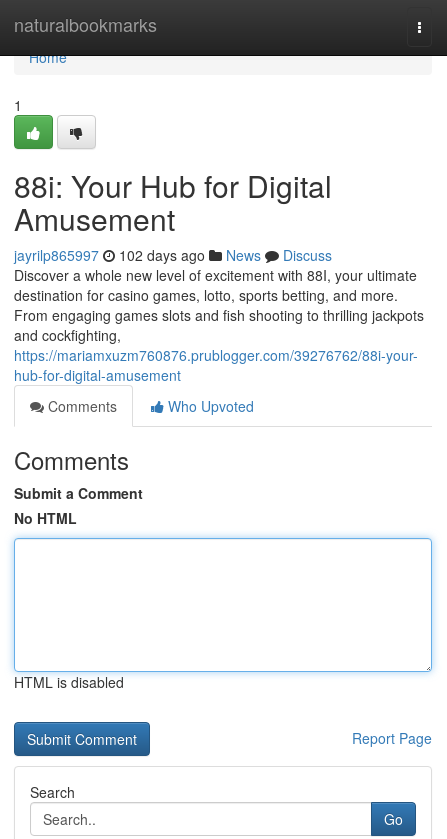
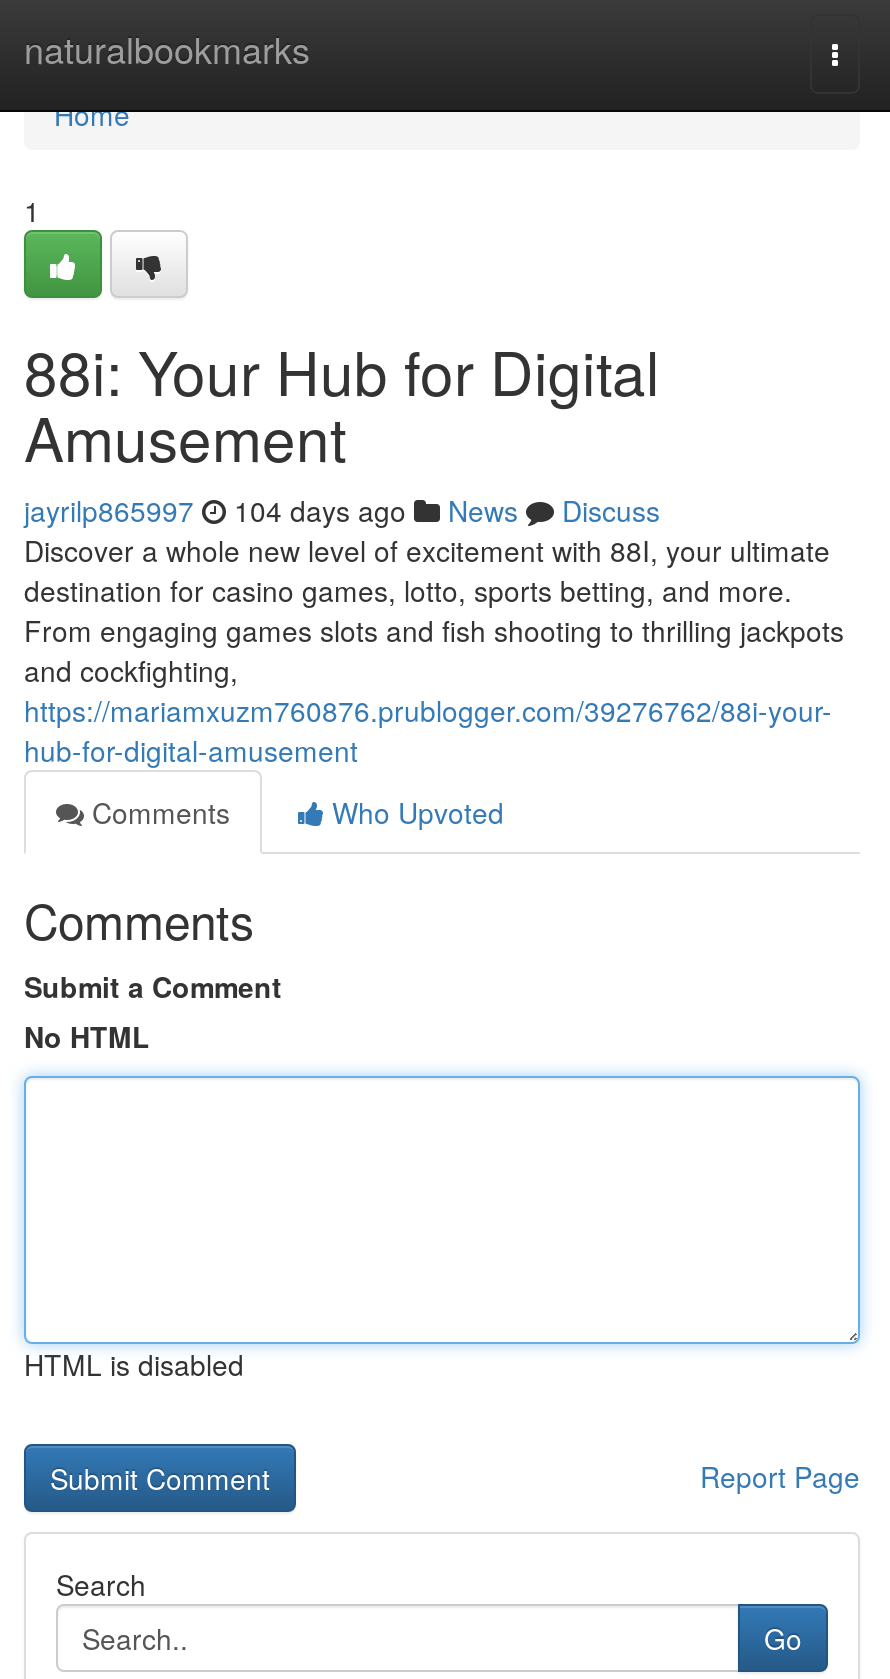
- jayrilp865997 102 days ago News Discuss
+ jayrilp865997 104 days ago News Discuss
